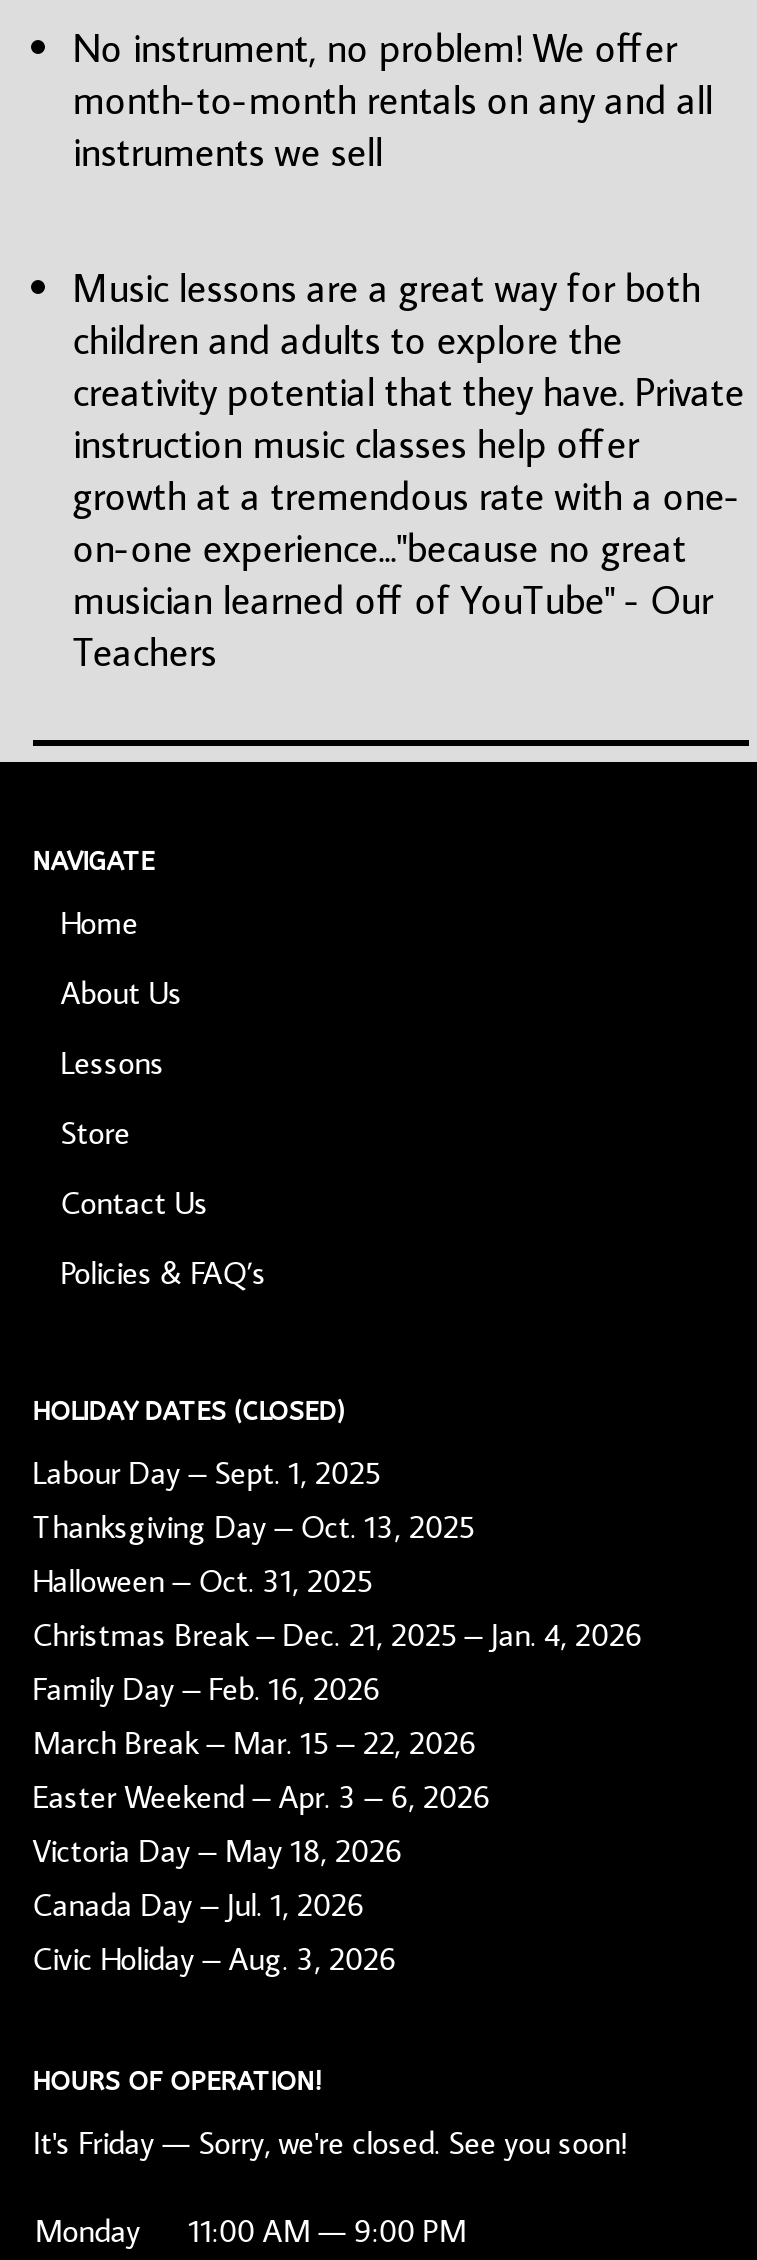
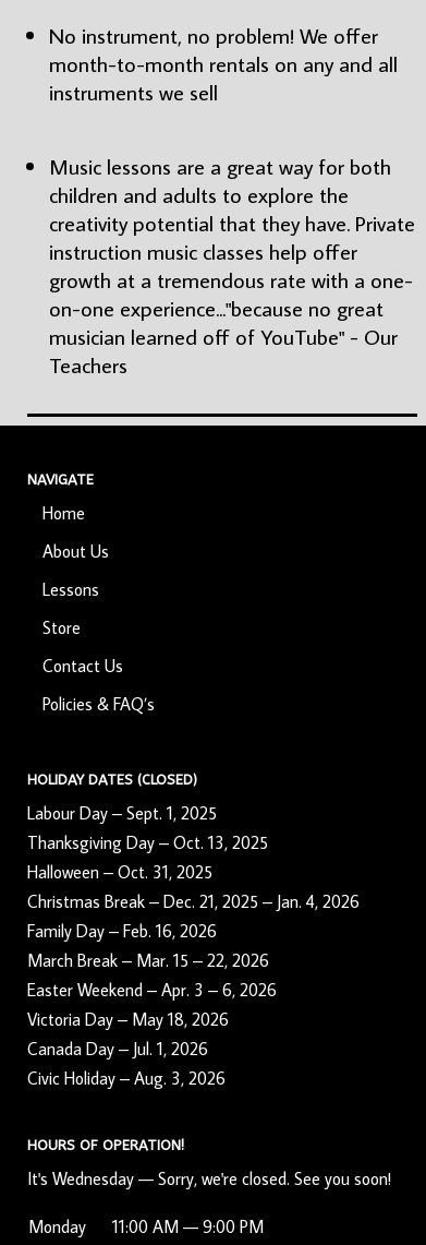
- It's Friday — Sorry, we're closed. See you soon!
+ It's Wednesday — Sorry, we're closed. See you soon!
